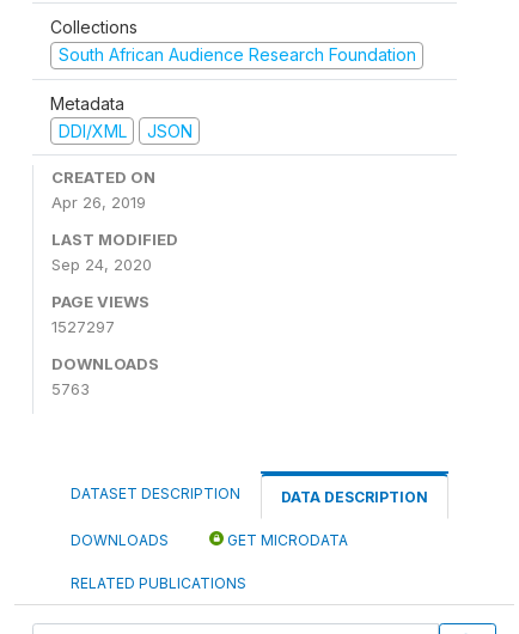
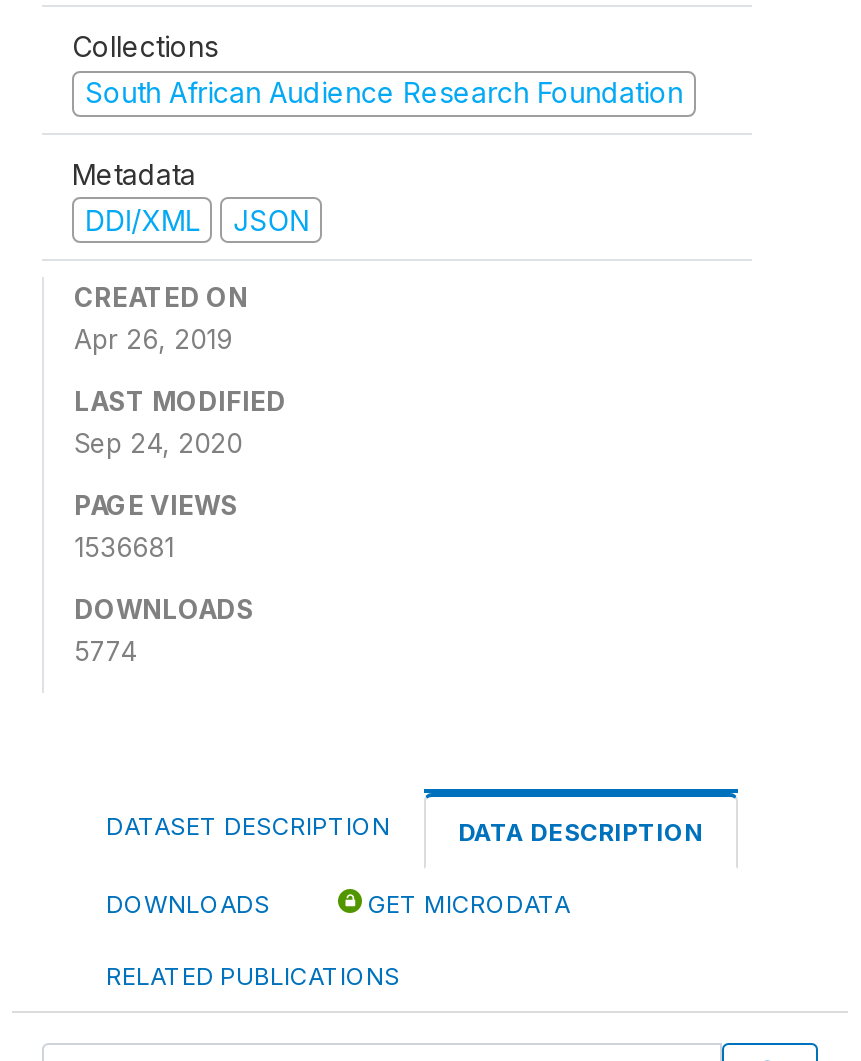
- 1527297
+ 1536681

- 5763
+ 5774
